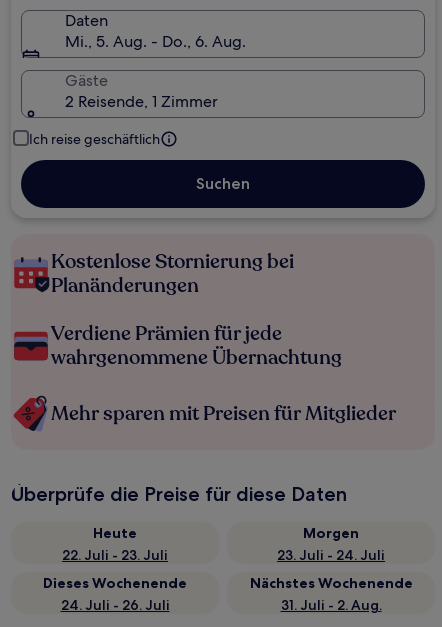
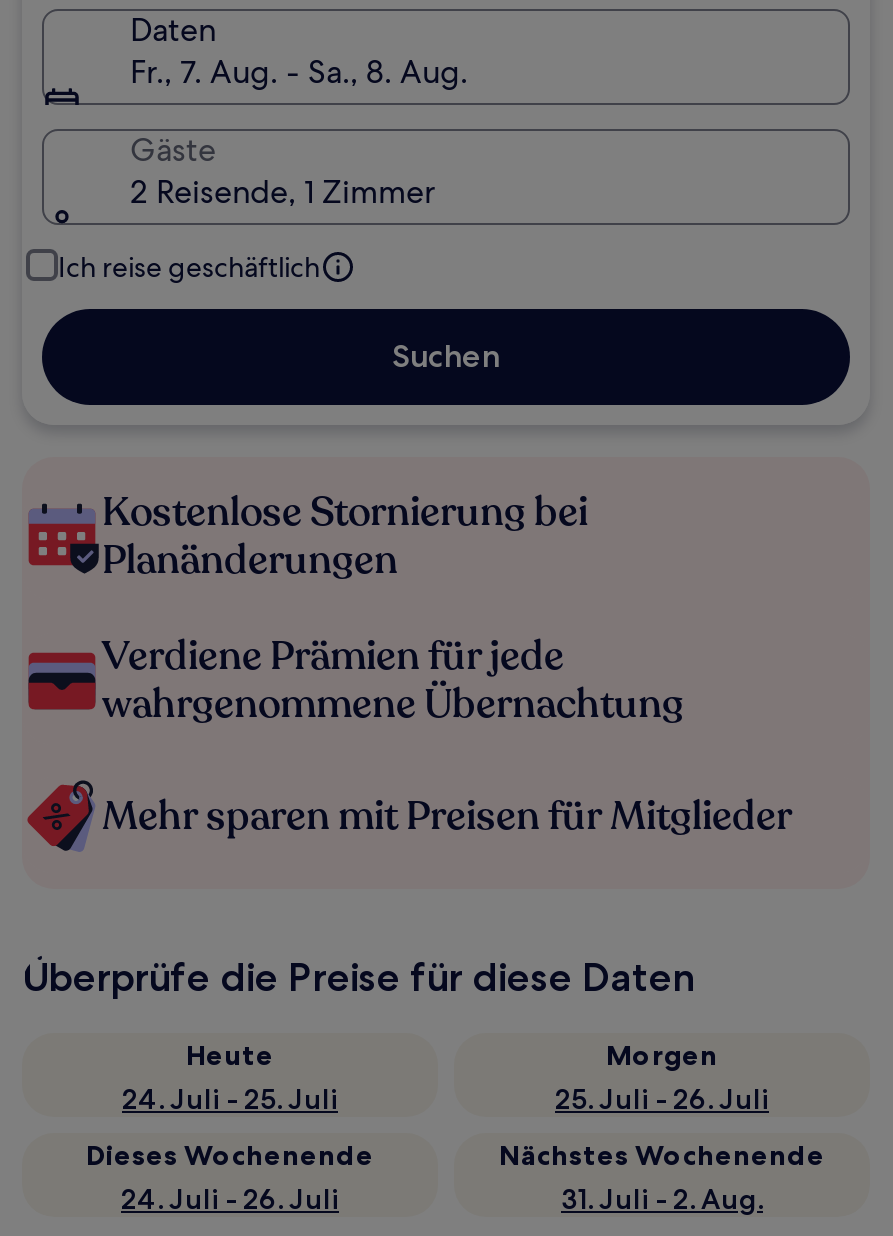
- Mi., 5. Aug. - Do., 6. Aug.
+ Fr., 7. Aug. - Sa., 8. Aug.

- 22. Juli - 23. Juli
+ 24. Juli - 25. Juli

- 23. Juli - 24. Juli
+ 25. Juli - 26. Juli
